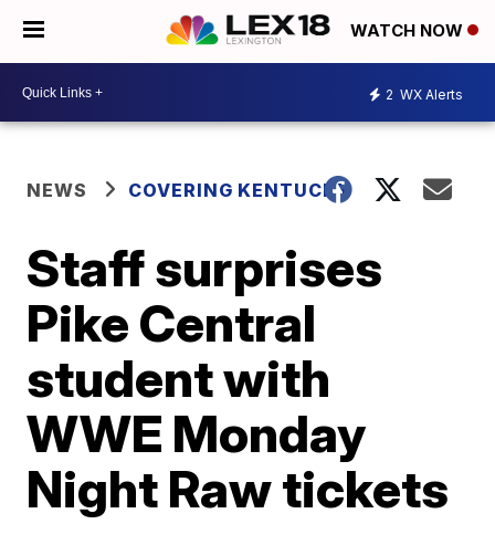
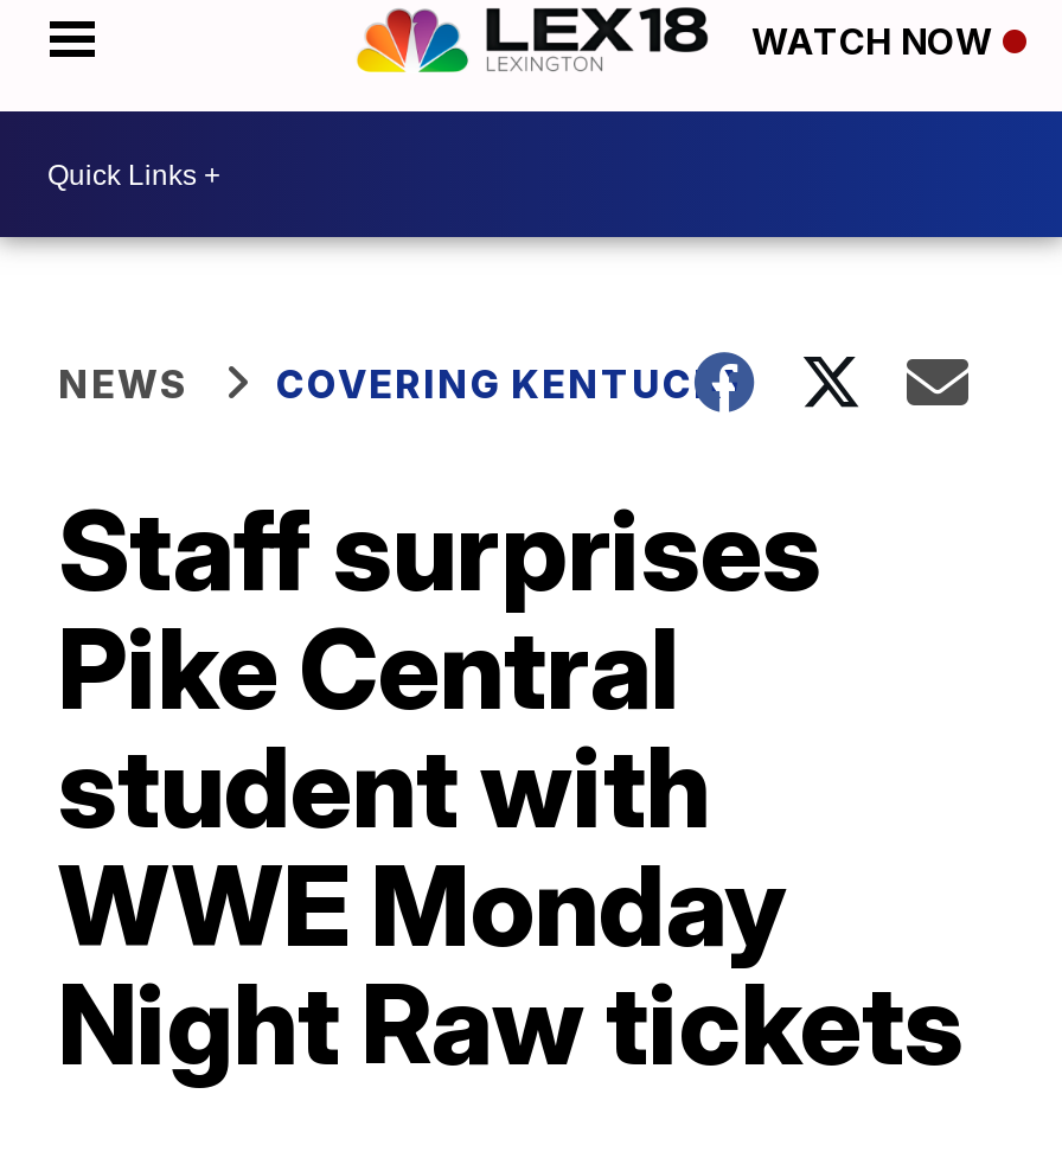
- 2 WX Alerts
